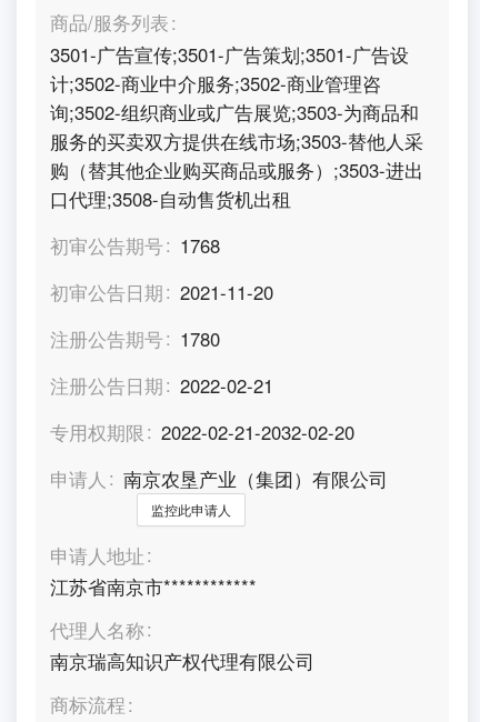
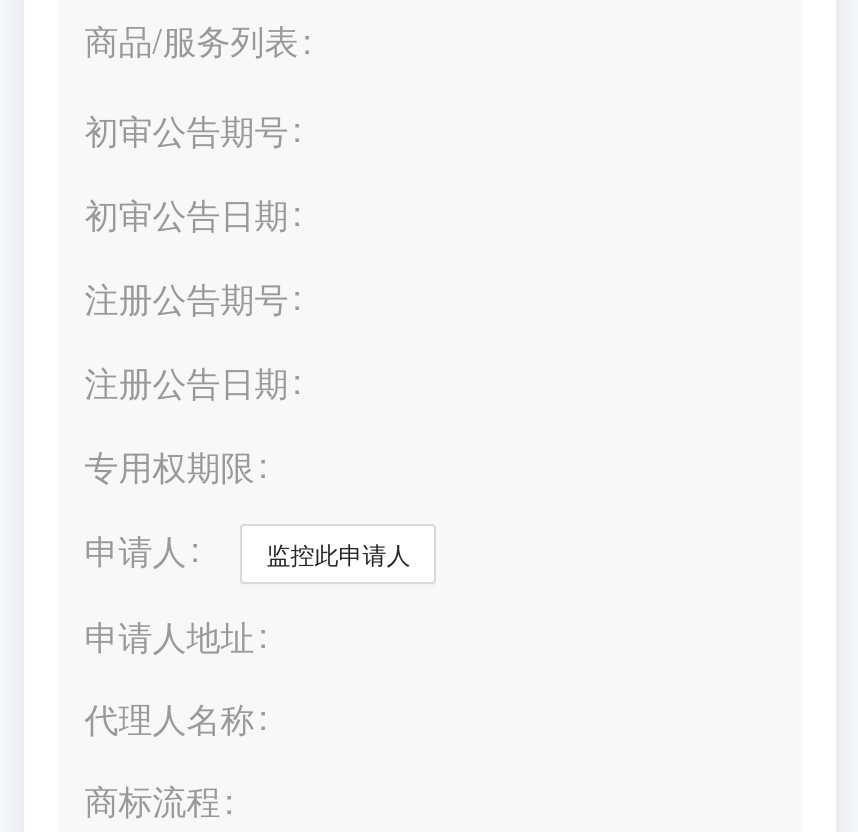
- 3501-广告宣传;3501-广告策划;3501-广告设
- 计;3502-商业中介服务;3502-商业管理咨
- 询;3502-组织商业或广告展览;3503-为商品和
- 服务的买卖双方提供在线市场;3503-替他人采
- 购（替其他企业购买商品或服务）;3503-进出
- 口代理;3508-自动售货机出租

- 1768

- 2021-11-20

- 1780

- 2022-02-21

- 2022-02-21-2032-02-20

- 南京农垦产业（集团）有限公司

- 江苏省南京市************

- 南京瑞高知识产权代理有限公司
